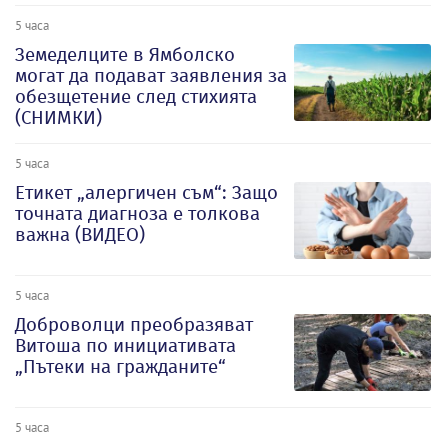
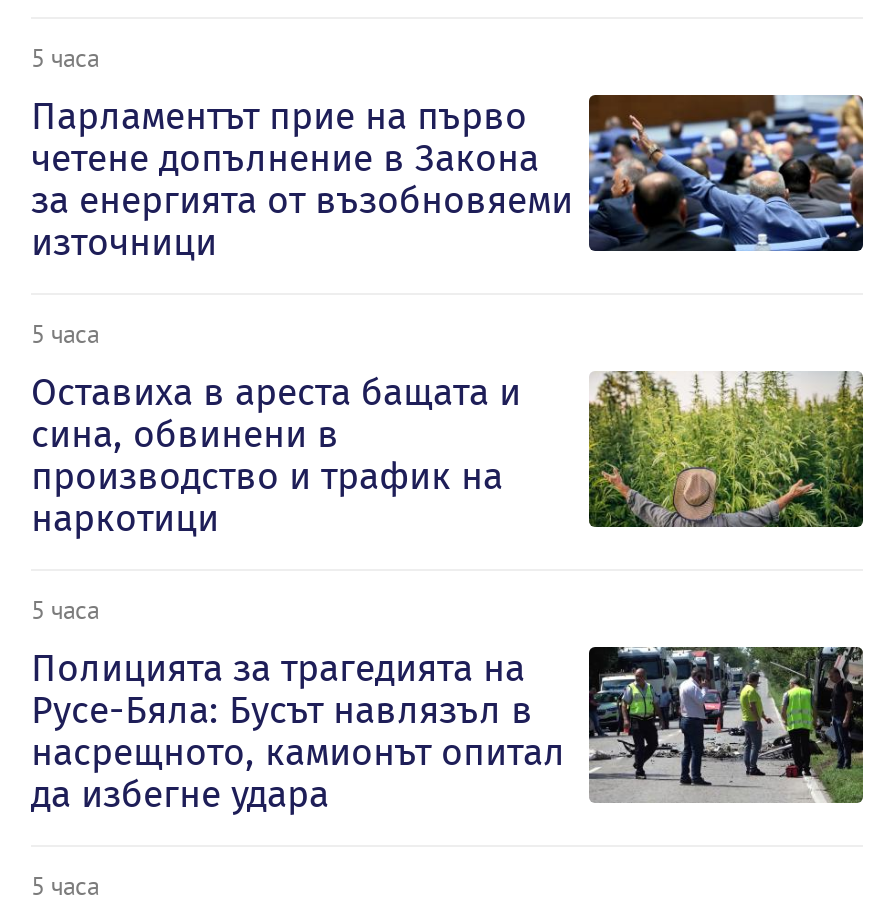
- [image]
- Земеделците в Ямболско
- могат да подават заявления за
- обезщетение след стихията
- (СНИМКИ)
+ [image]
+ Парламентът прие на първо
+ четене допълнение в Закона
+ за енергията от възобновяеми
+ източници

- [image]
- Етикет „алергичен съм“: Защо
- точната диагноза е толкова
- важна (ВИДЕО)
+ [image]
+ Оставиха в ареста бащата и
+ сина, обвинени в
+ производство и трафик на
+ наркотици

- [image]
- Доброволци преобразяват
- Витоша по инициативата
- „Пътеки на гражданите“
+ [image]
+ Полицията за трагедията на
+ Русе-Бяла: Бусът навлязъл в
+ насрещното, камионът опитал
+ да избегне удара
